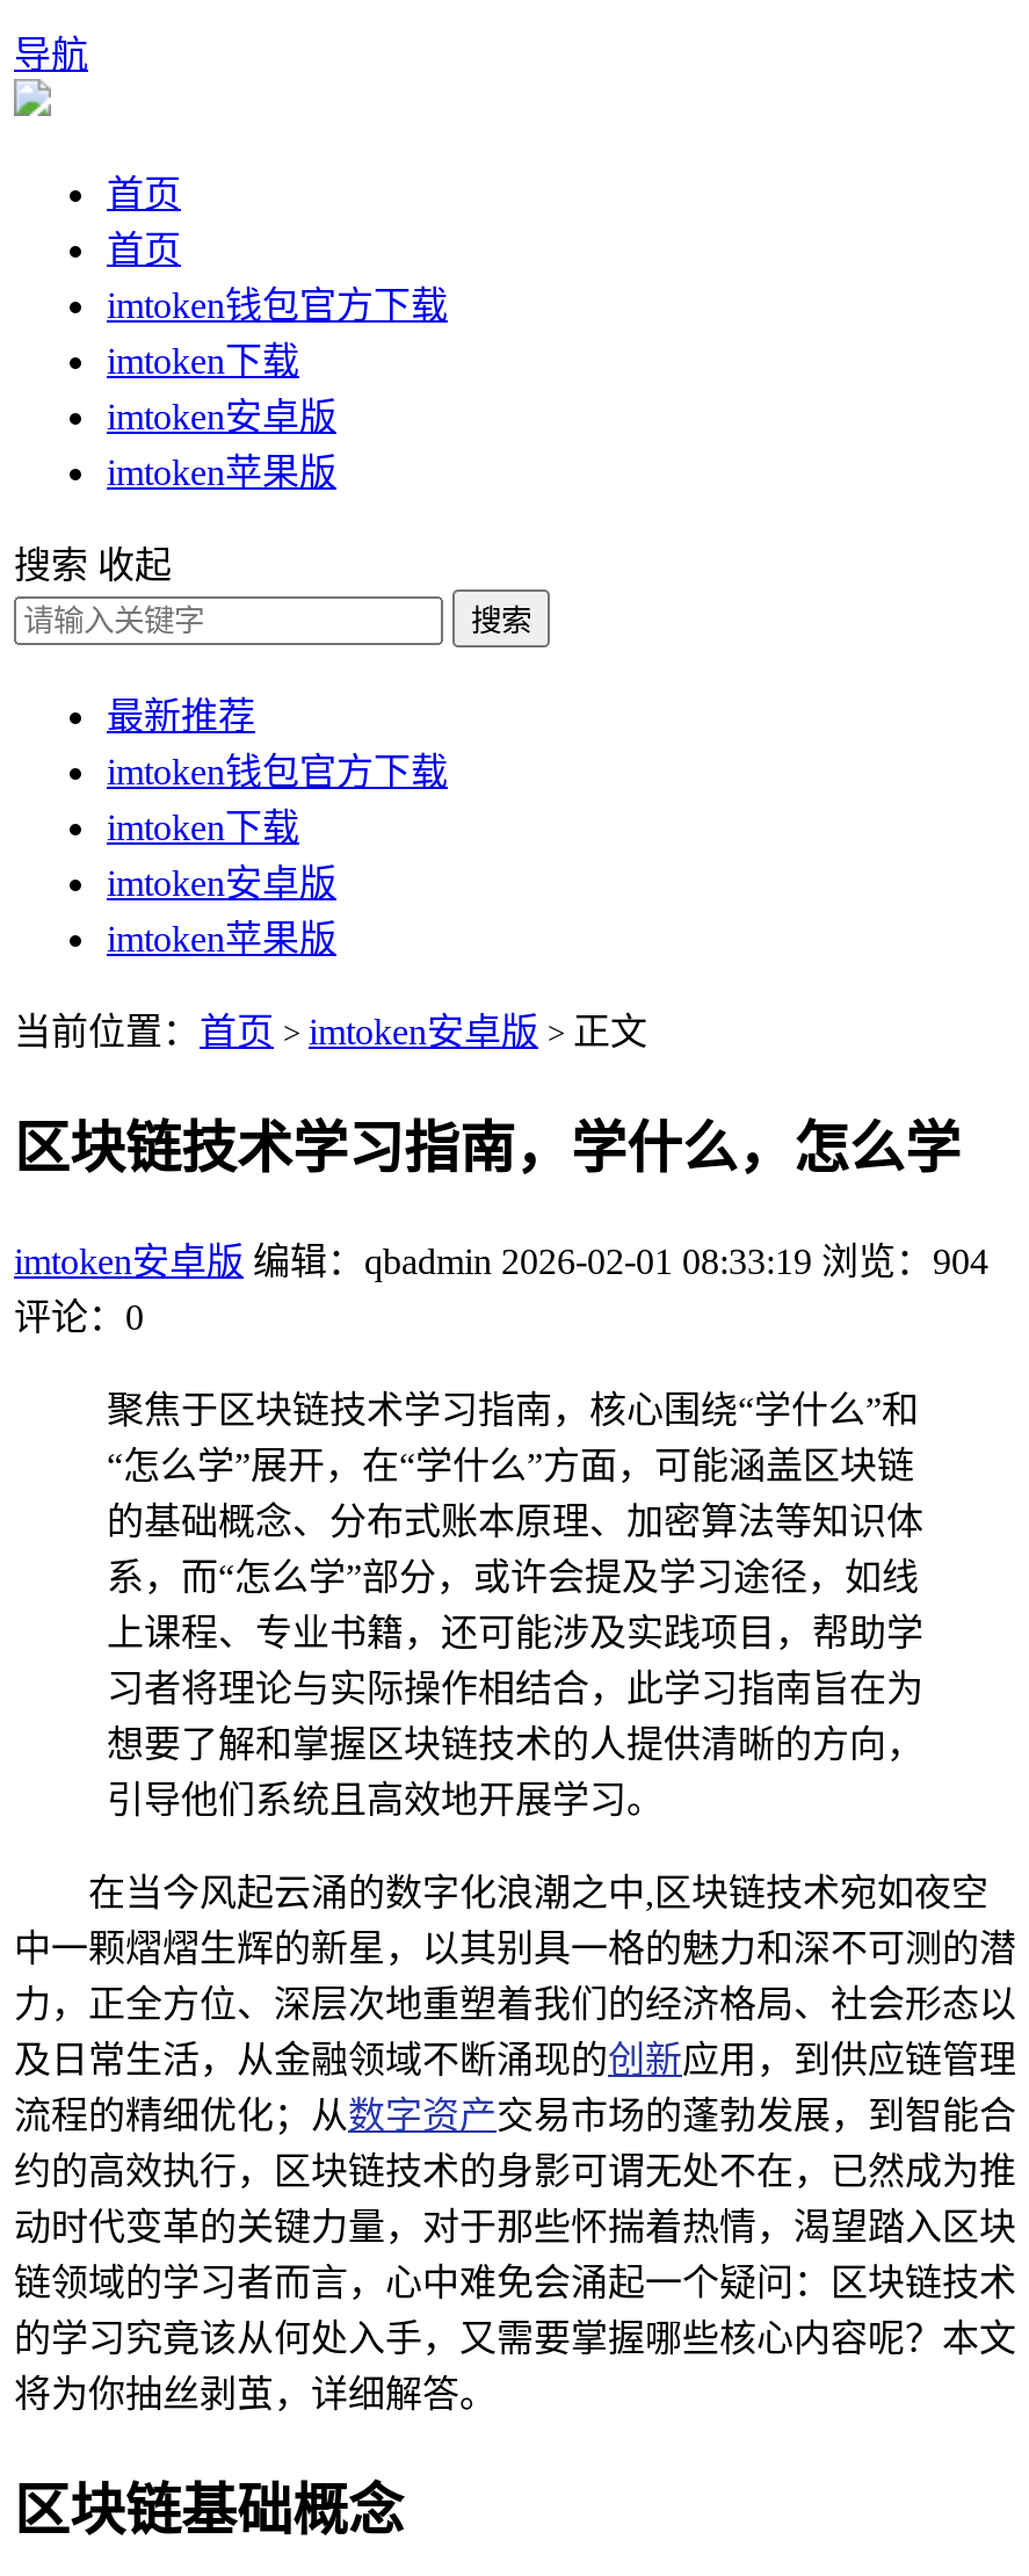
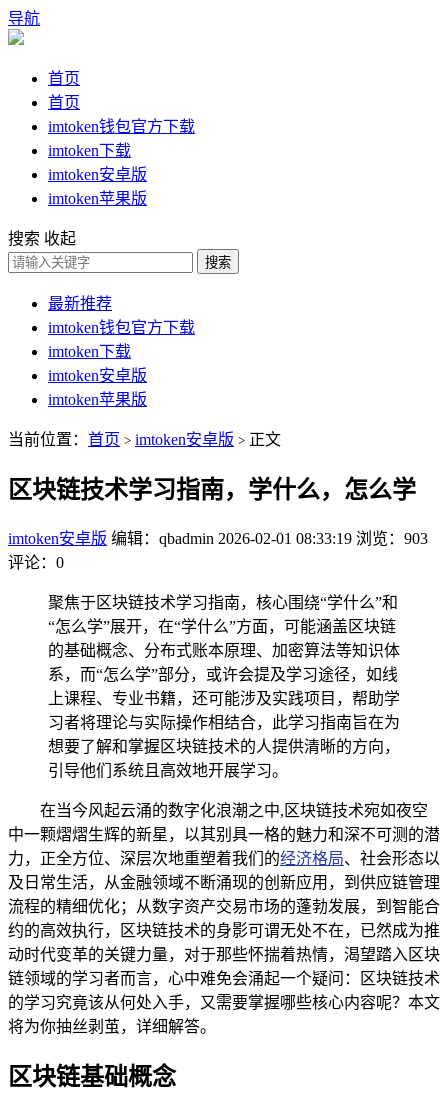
- imtoken安卓版 编辑：qbadmin 2026-02-01 08:33:19 浏览：904
+ imtoken安卓版 编辑：qbadmin 2026-02-01 08:33:19 浏览：903
